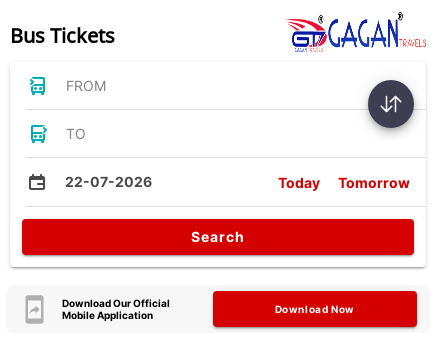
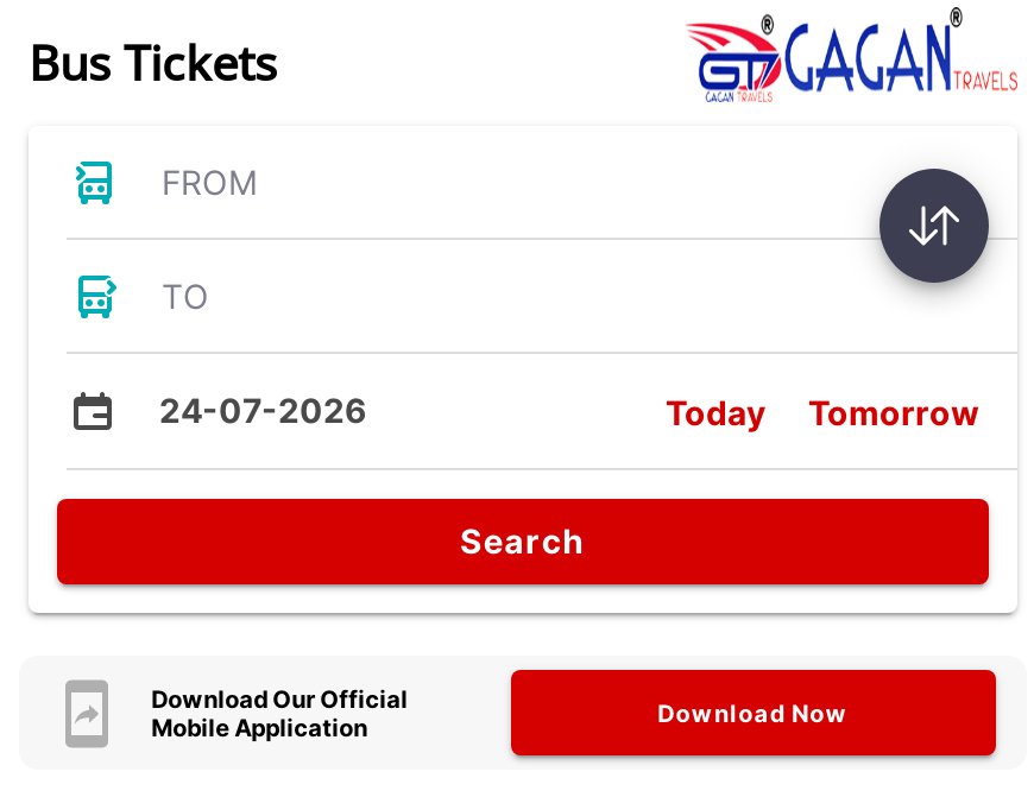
- 22-07-2026
+ 24-07-2026
